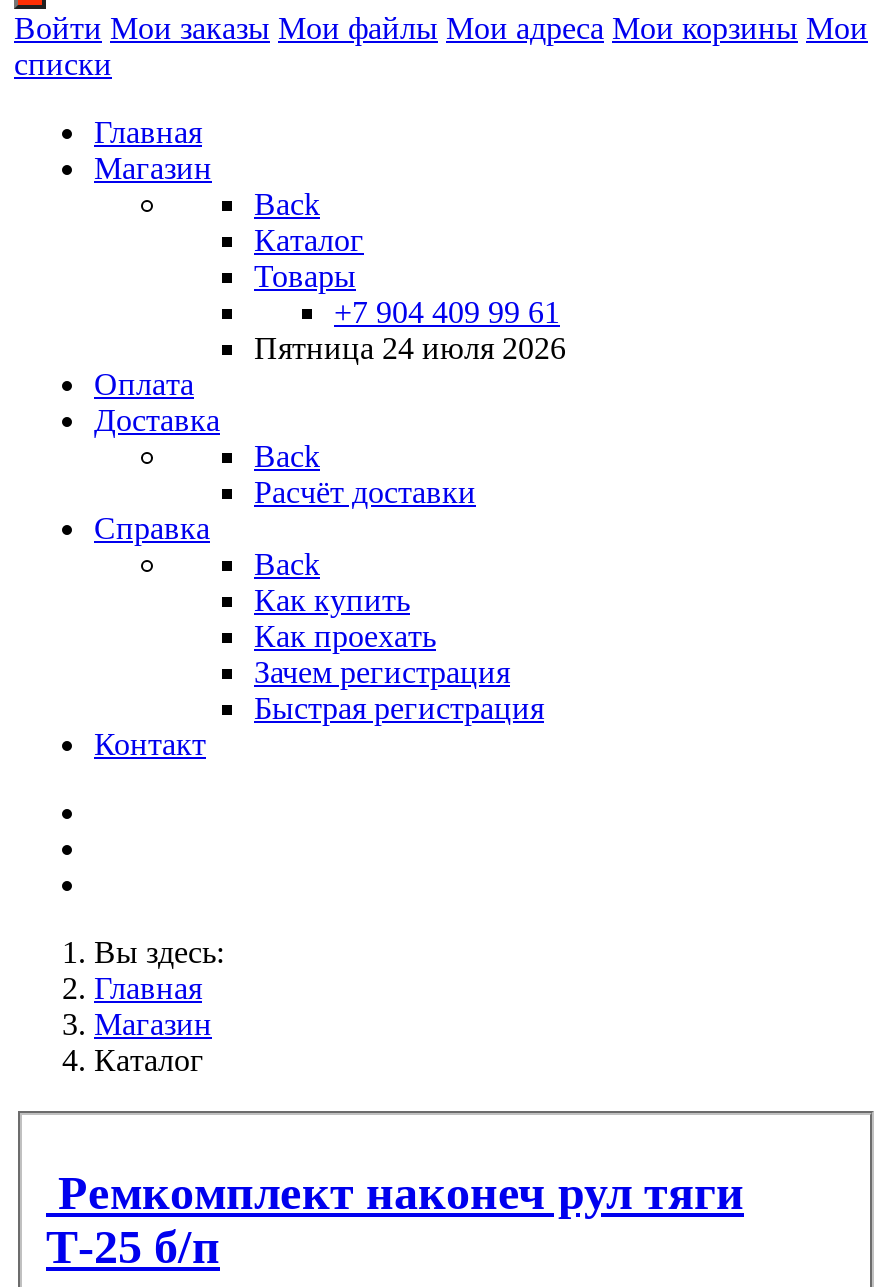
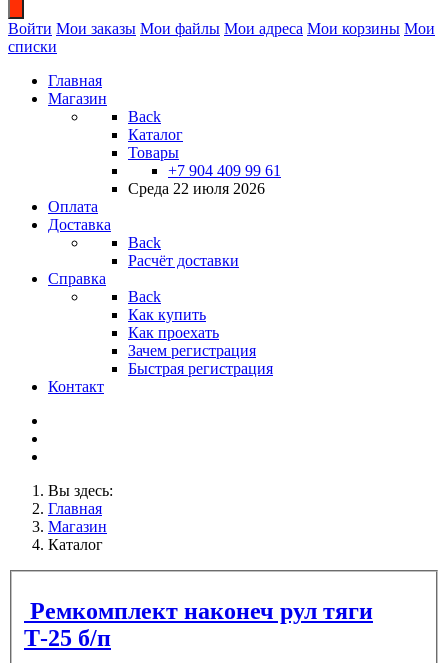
- Пятница 24 июля 2026
+ Среда 22 июля 2026
